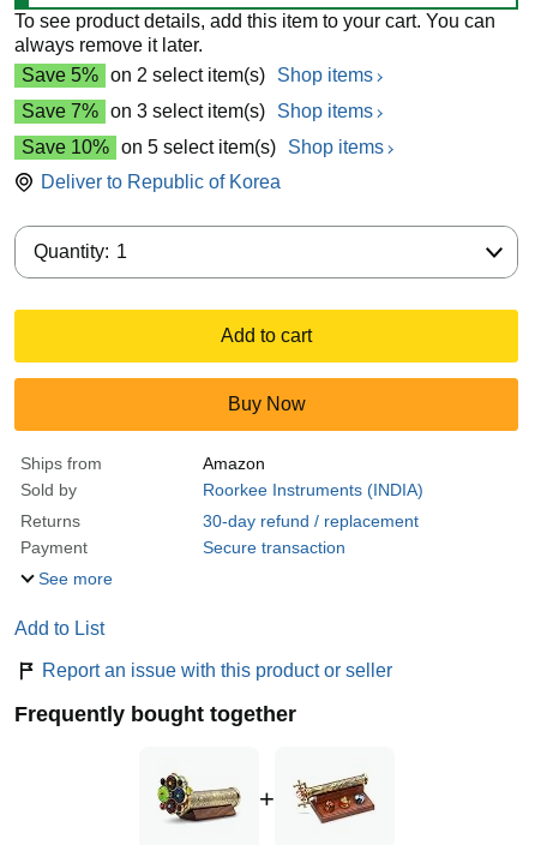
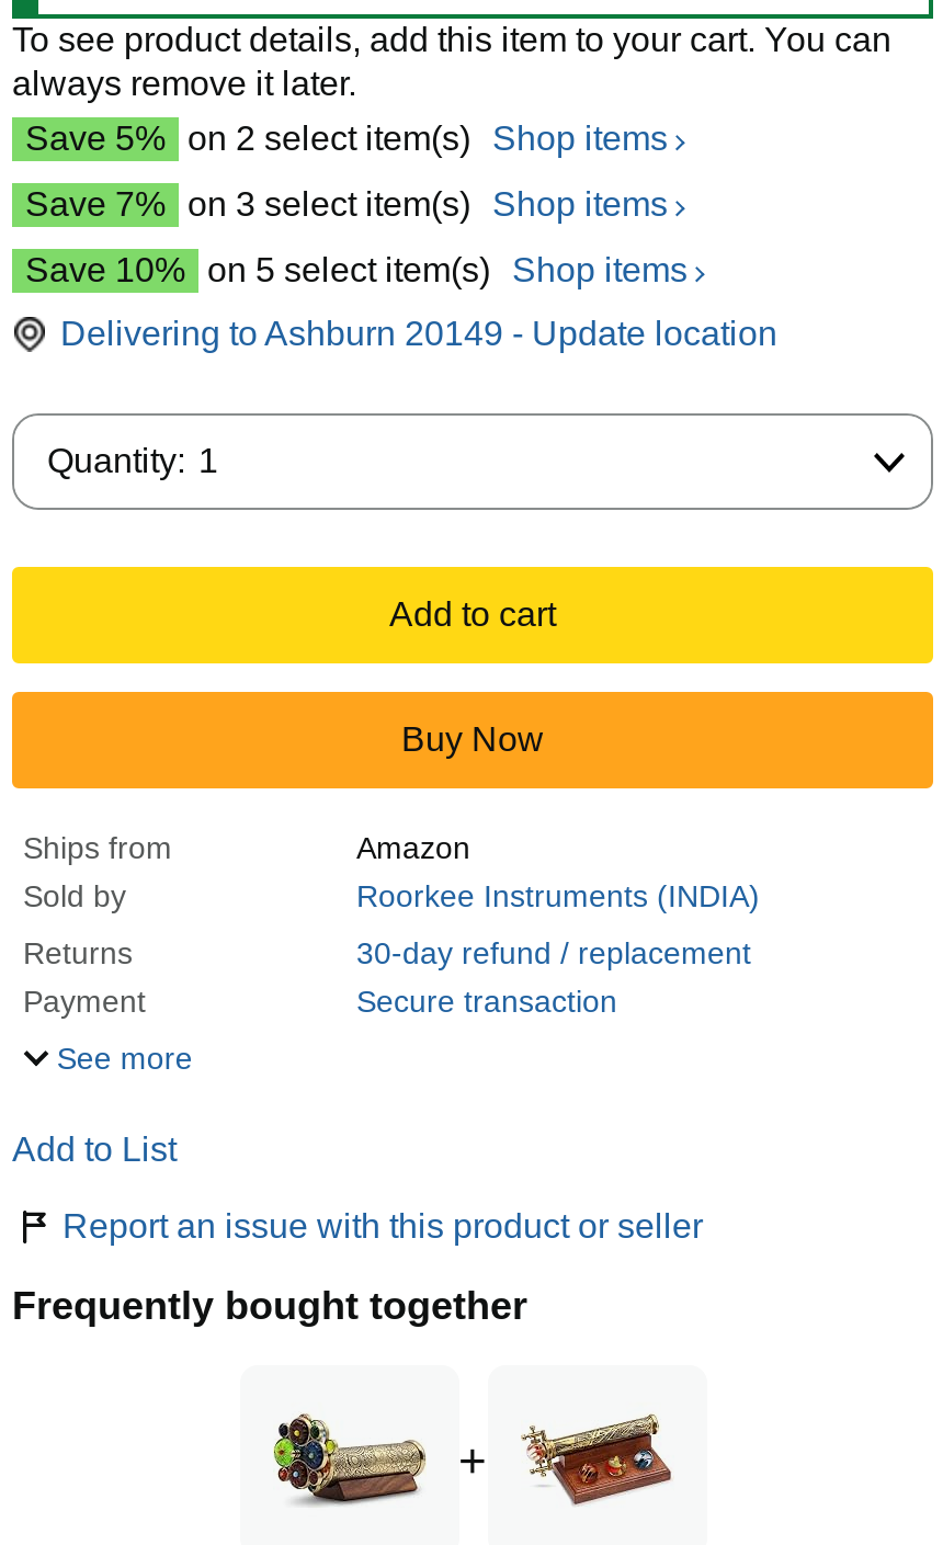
- Deliver to Republic of Korea
+ Delivering to Ashburn 20149 - Update location
